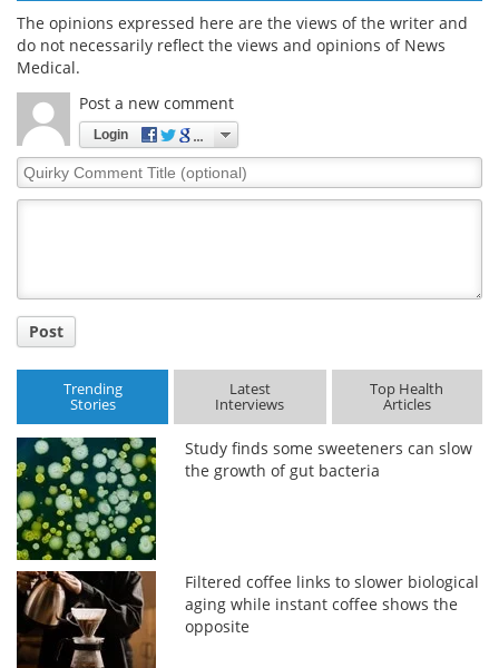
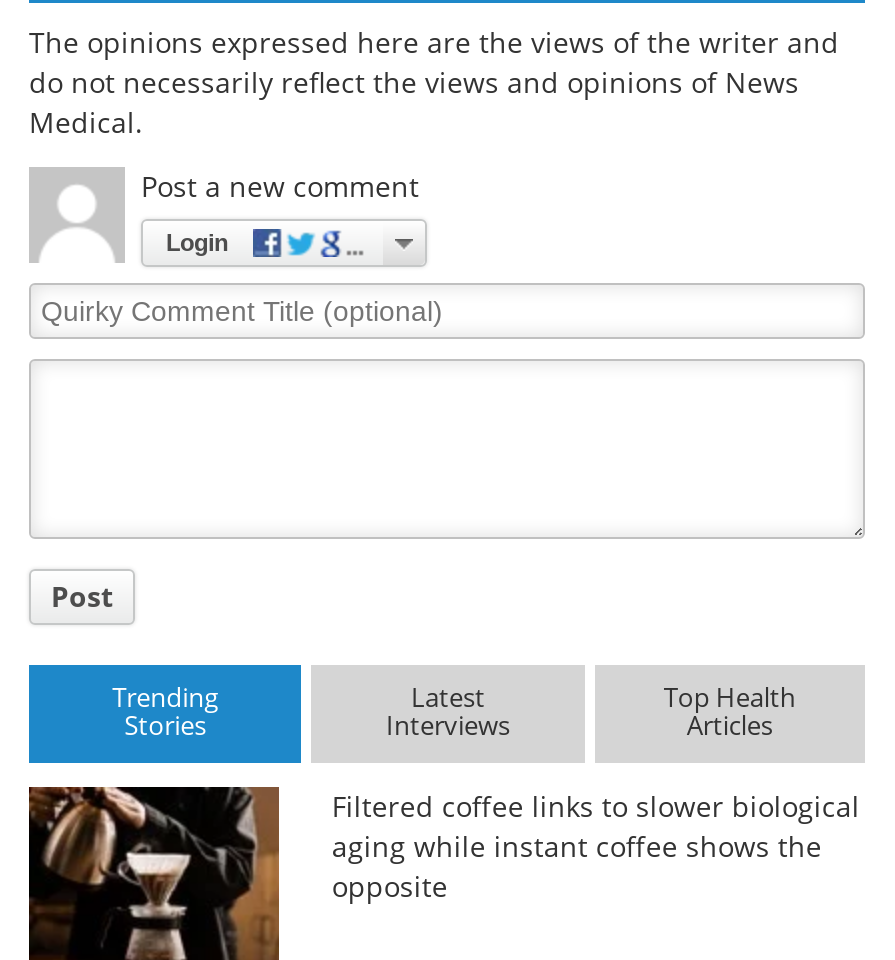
- [image]
- Study finds some sweeteners can slow
- the growth of gut bacteria
